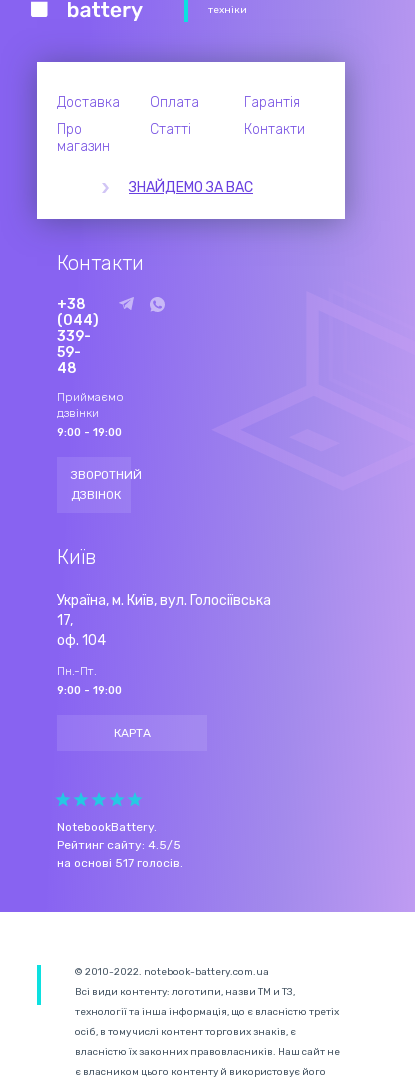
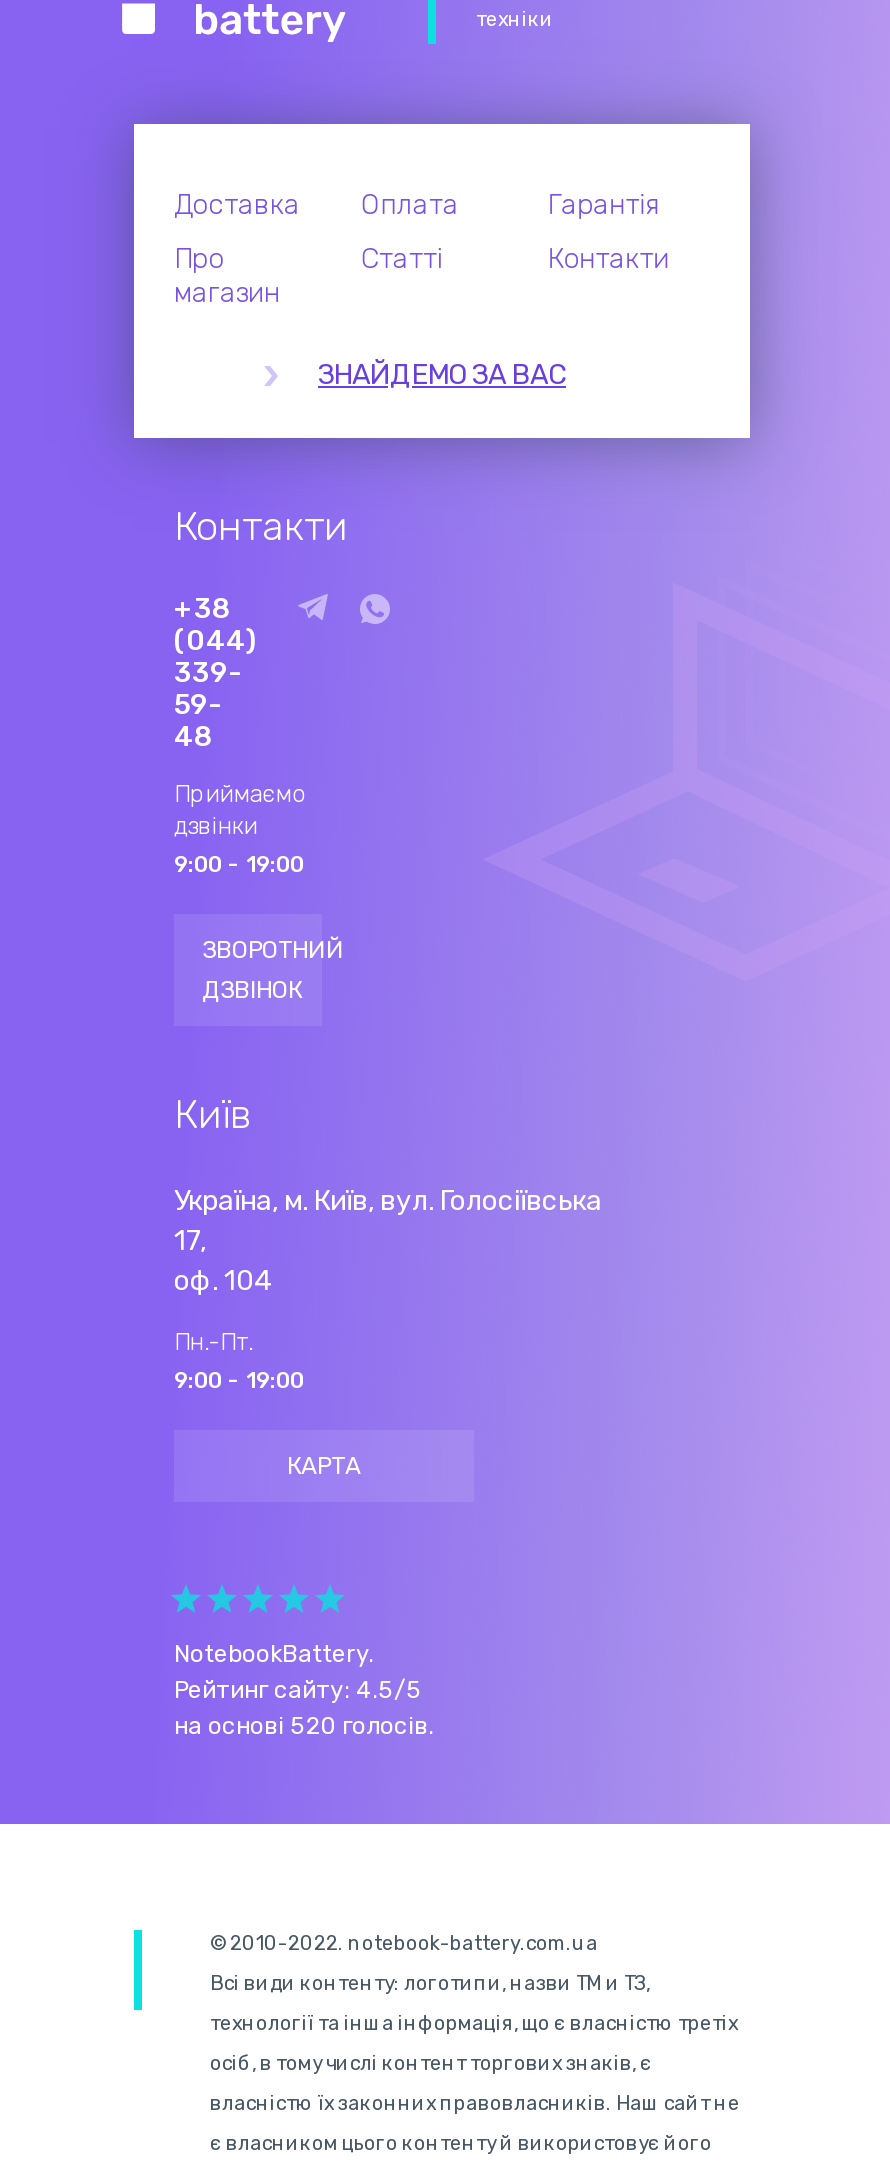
- на основі 517 голосів.
+ на основі 520 голосів.
